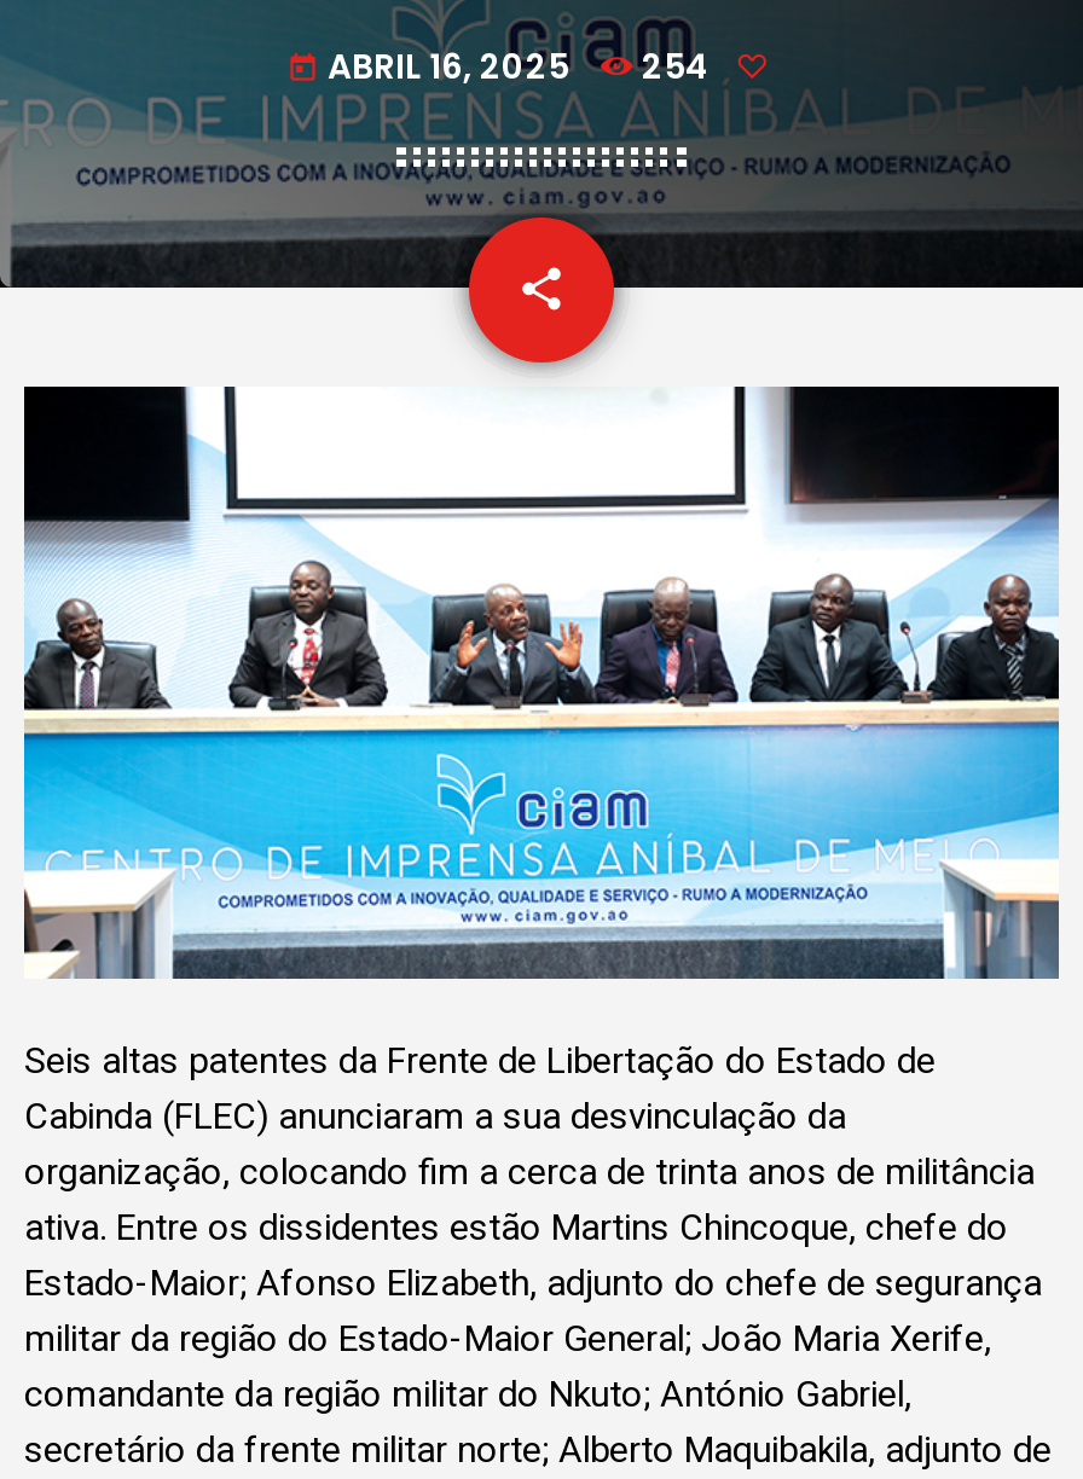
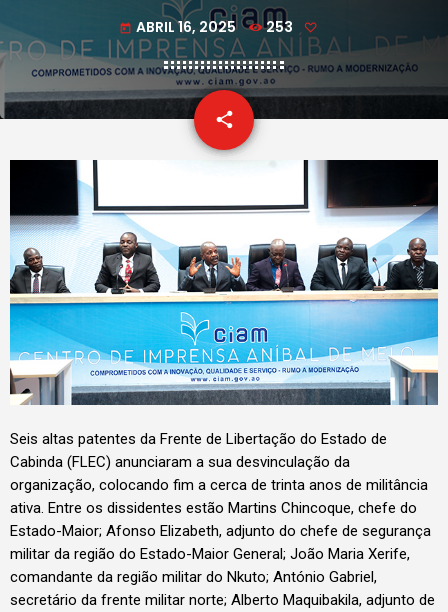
- 254
+ 253
